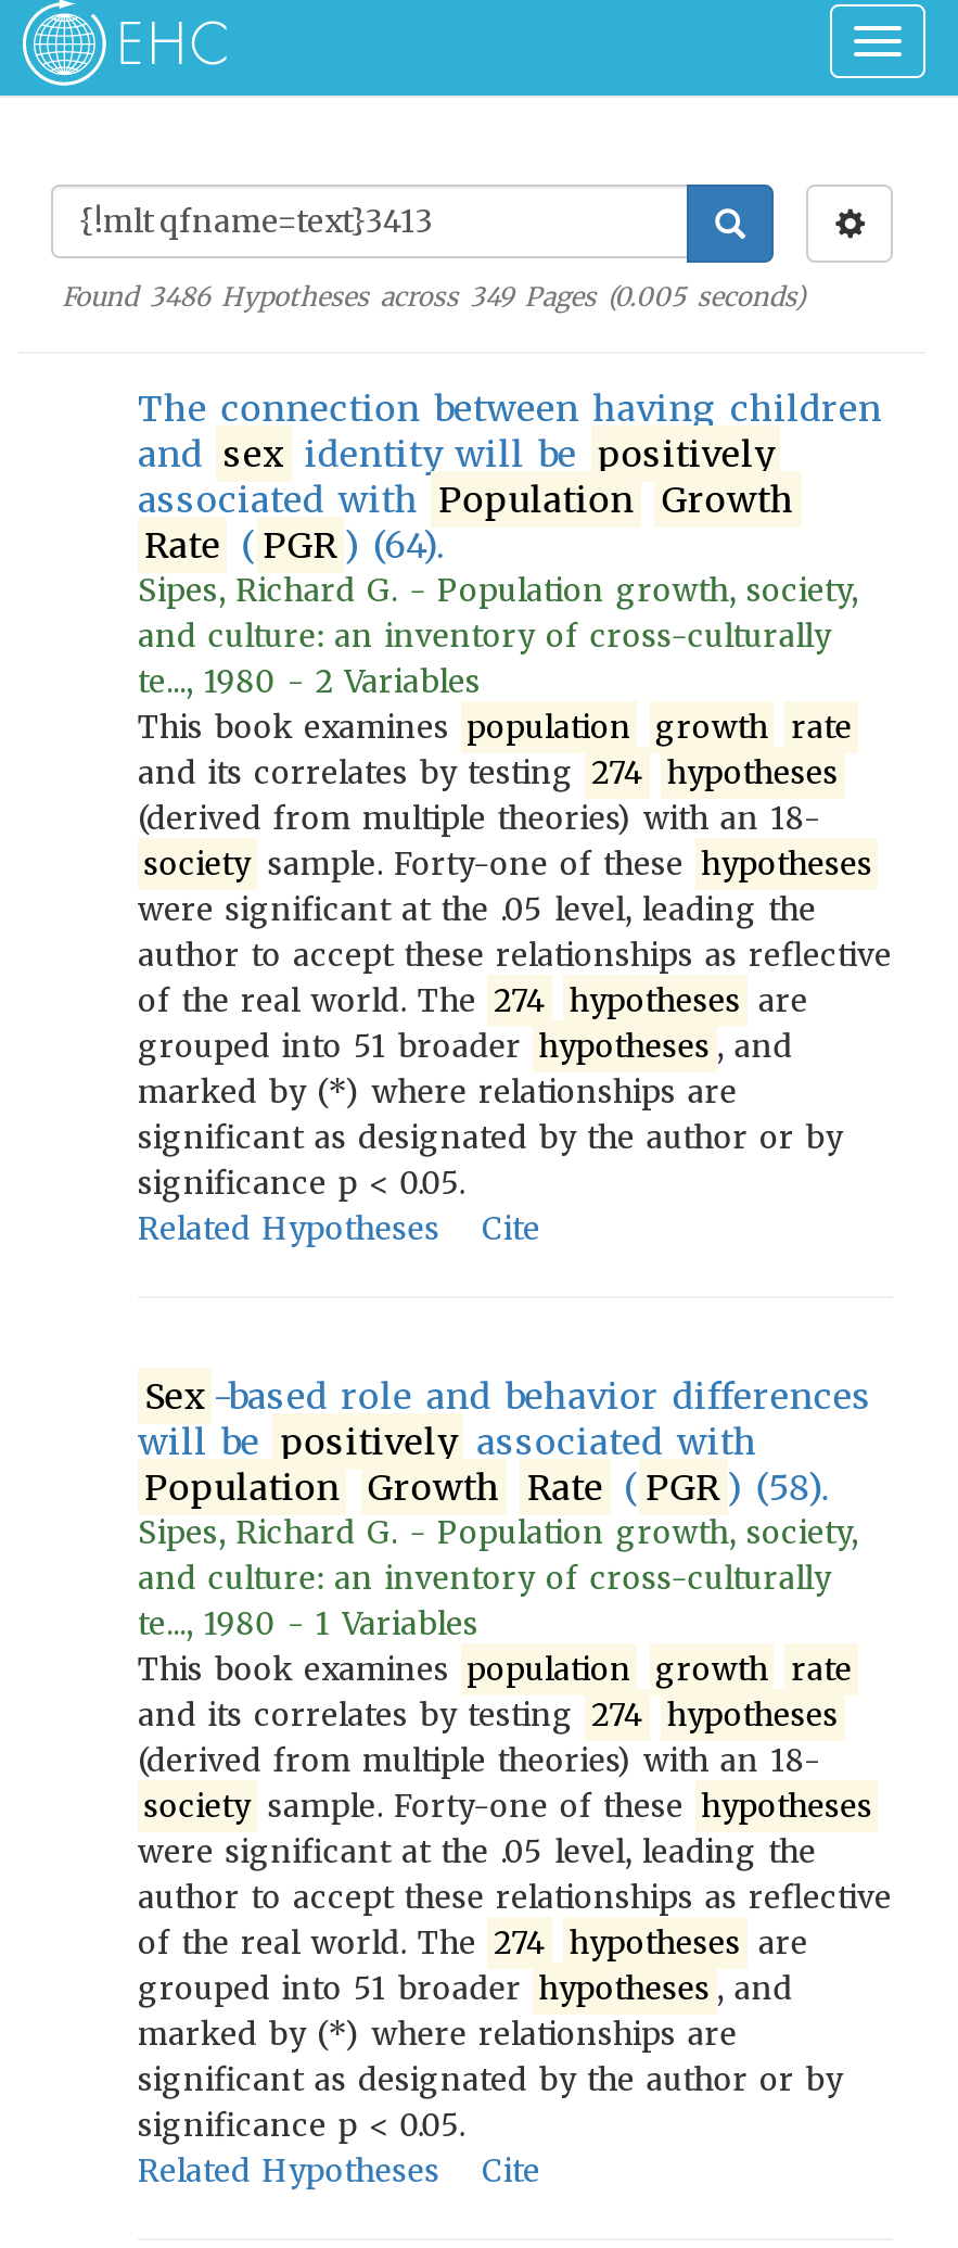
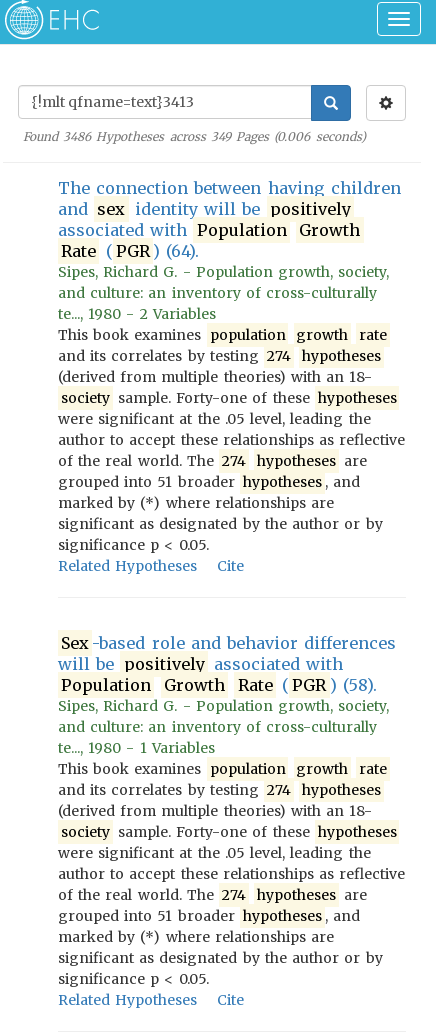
- Found 3486 Hypotheses across 349 Pages (0.005 seconds)
+ Found 3486 Hypotheses across 349 Pages (0.006 seconds)
